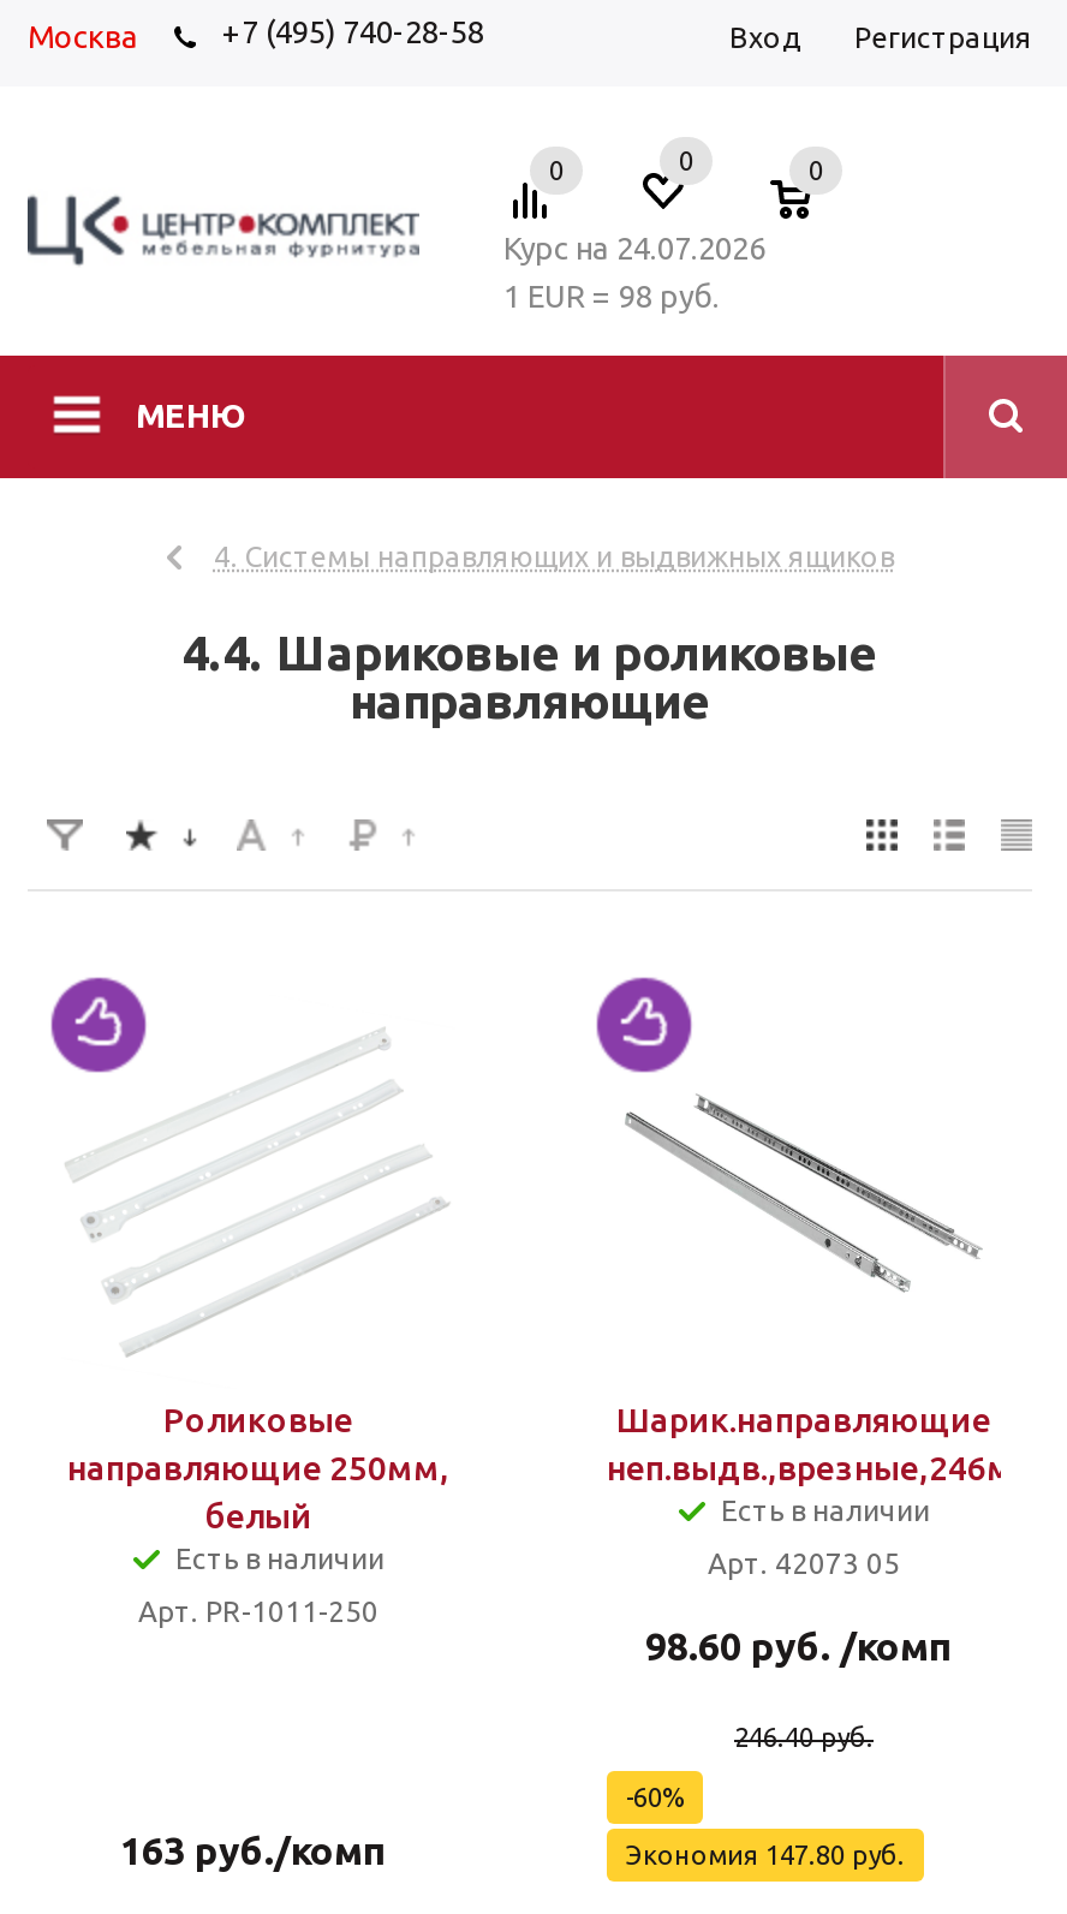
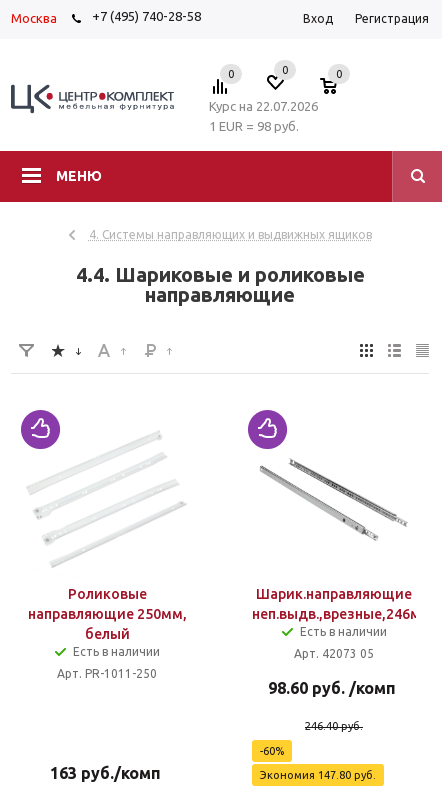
- Курс на 24.07.2026
+ Курс на 22.07.2026
